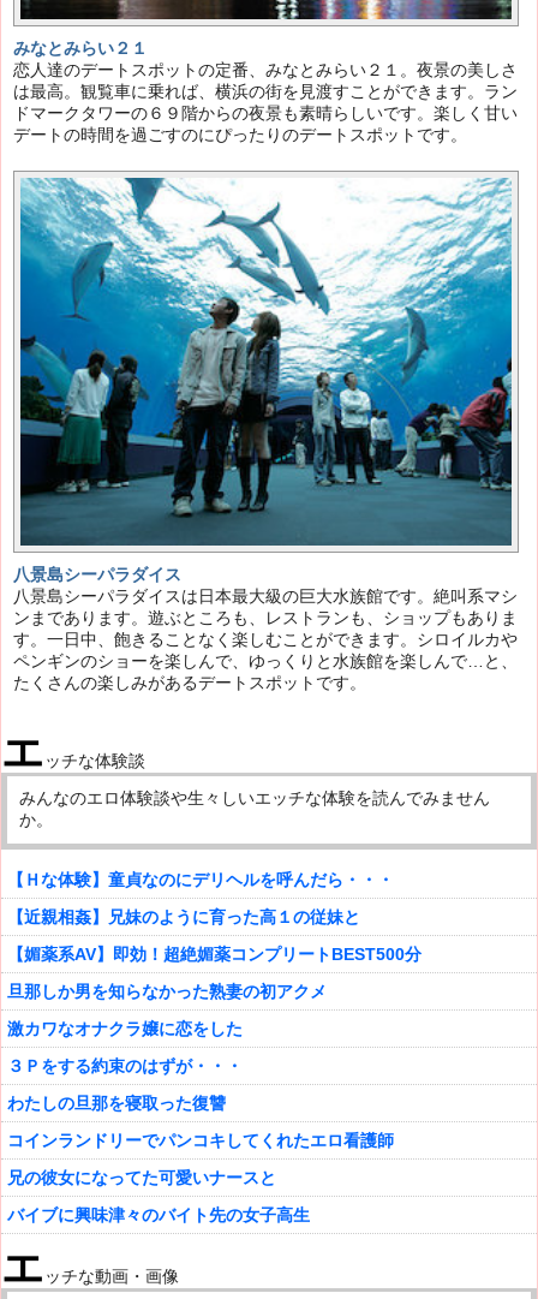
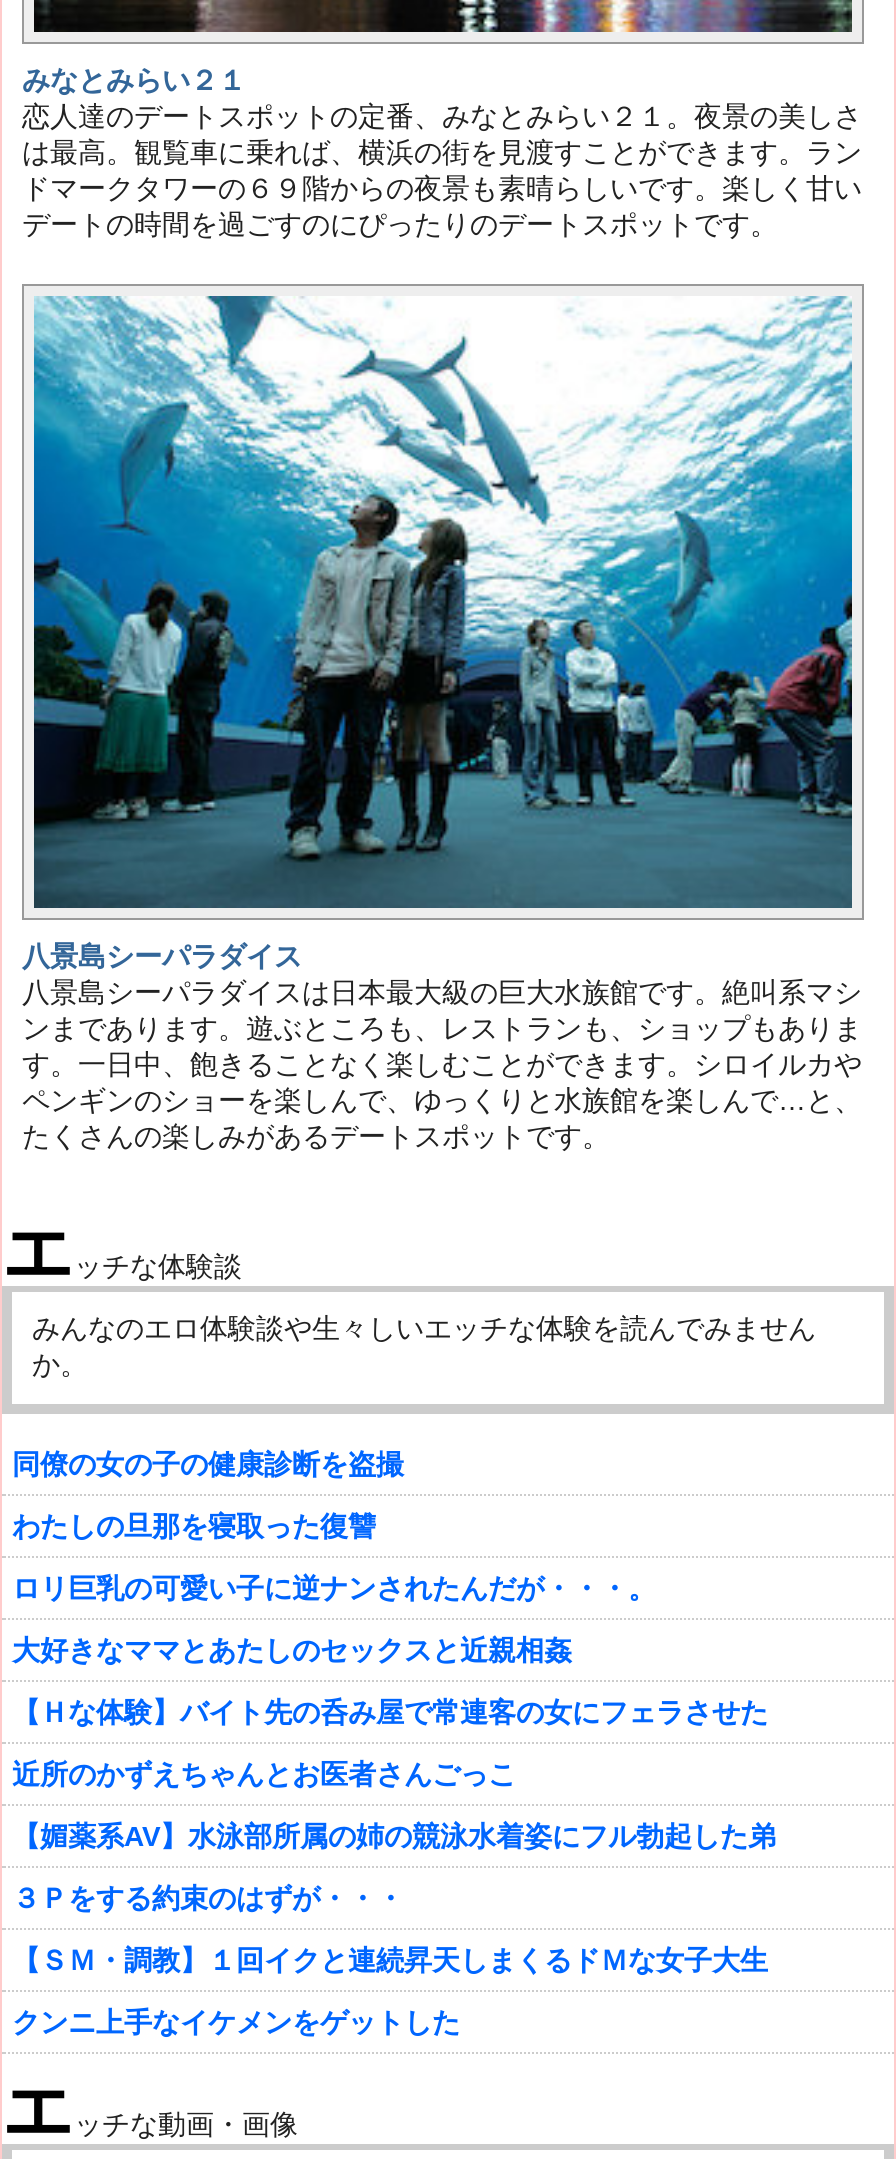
- 【Ｈな体験】童貞なのにデリヘルを呼んだら・・・
- 【近親相姦】兄妹のように育った高１の従妹と
- 【媚薬系AV】即効！超絶媚薬コンプリートBEST500分
- 旦那しか男を知らなかった熟妻の初アクメ
- 激カワなオナクラ嬢に恋をした
+ 同僚の女の子の健康診断を盗撮
+ ロリ巨乳の可愛い子に逆ナンされたんだが・・・。
+ 大好きなママとあたしのセックスと近親相姦
+ 【Ｈな体験】バイト先の呑み屋で常連客の女にフェラさせた
+ 近所のかずえちゃんとお医者さんごっこ
+ 【媚薬系AV】水泳部所属の姉の競泳水着姿にフル勃起した弟

moved down: ３Ｐをする約束のはずが・・・

moved up: わたしの旦那を寝取った復讐

- コインランドリーでパンコキしてくれたエロ看護師
- 兄の彼女になってた可愛いナースと
- バイブに興味津々のバイト先の女子高生
+ 【ＳＭ・調教】１回イクと連続昇天しまくるドＭな女子大生
+ クンニ上手なイケメンをゲットした
